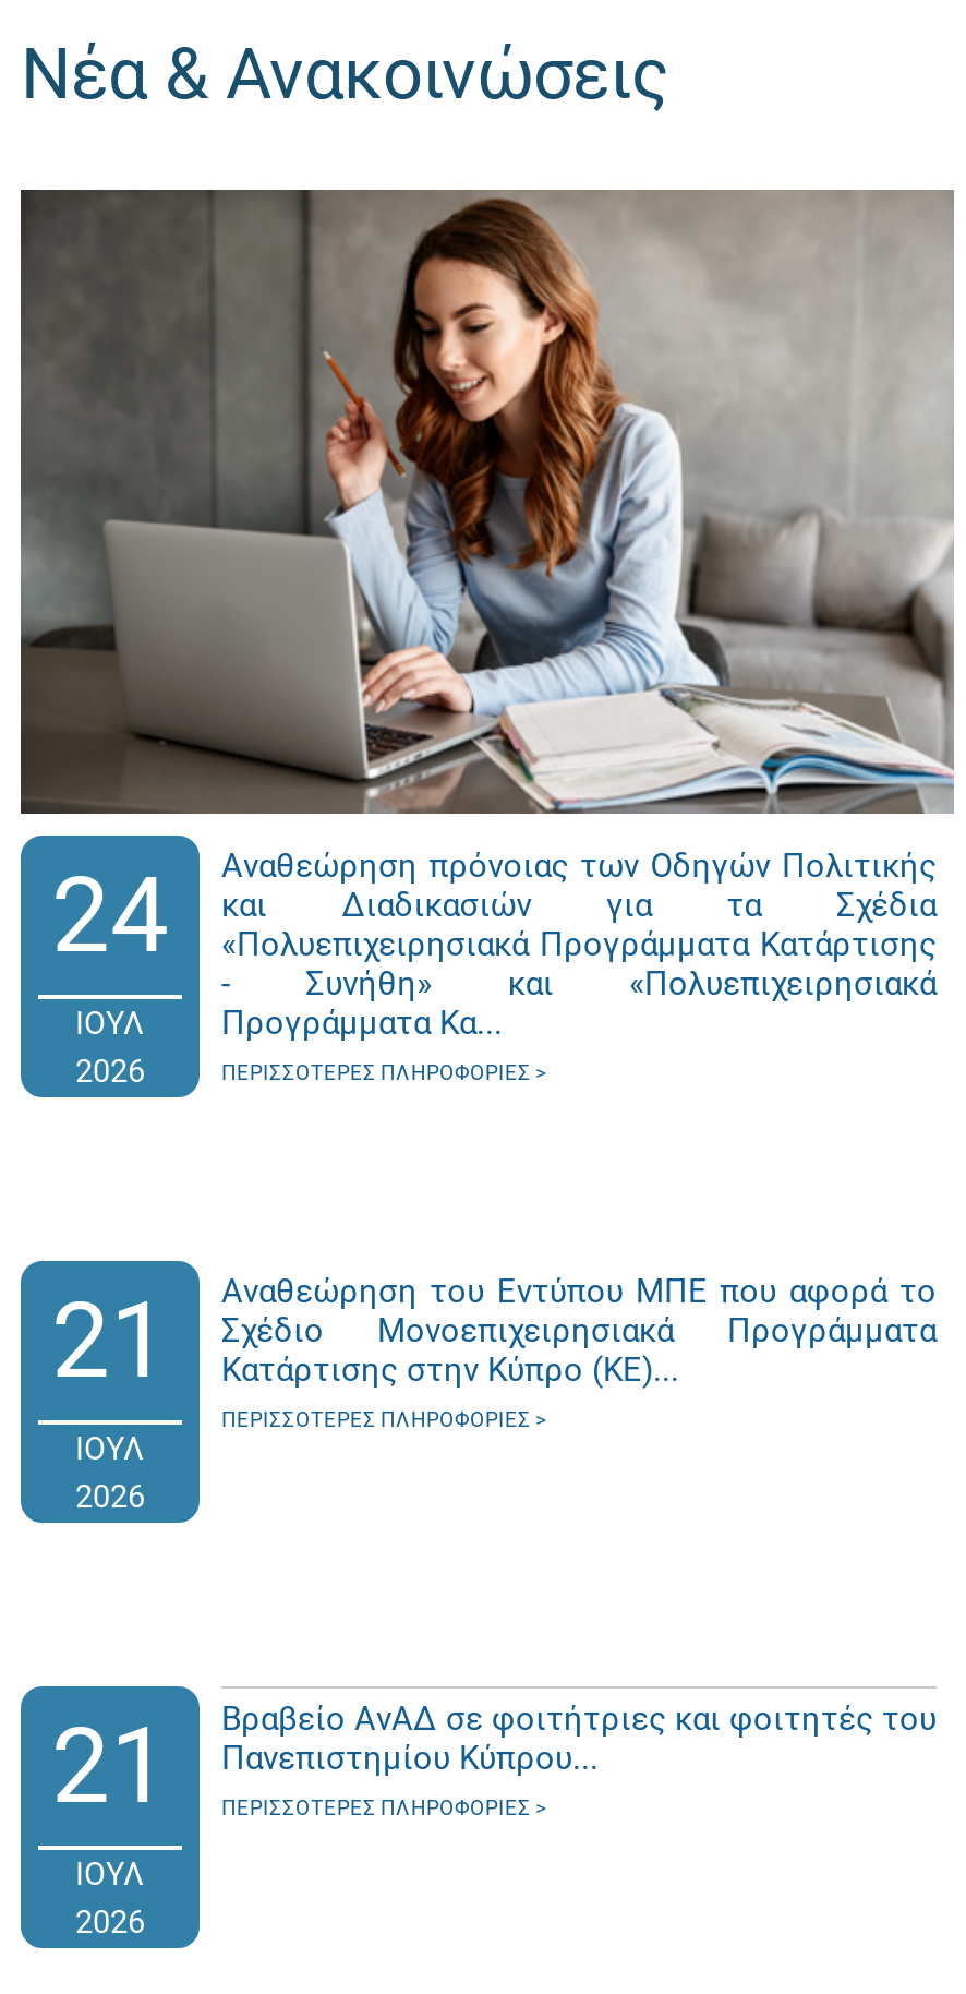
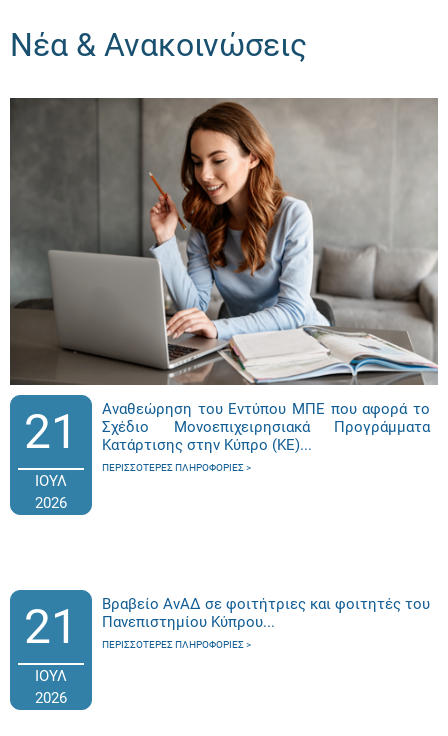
- 24
- ΙΟΥΛ
- 2026

- Αναθεώρηση πρόνοιας των Οδηγών Πολιτικής
- και Διαδικασιών για τα Σχέδια
- «Πολυεπιχειρησιακά Προγράμματα Κατάρτισης
- - Συνήθη» και «Πολυεπιχειρησιακά
- Προγράμματα Κα...
- ΠΕΡΙΣΣΌΤΕΡΕΣ ΠΛΗΡΟΦΟΡΊΕΣ
